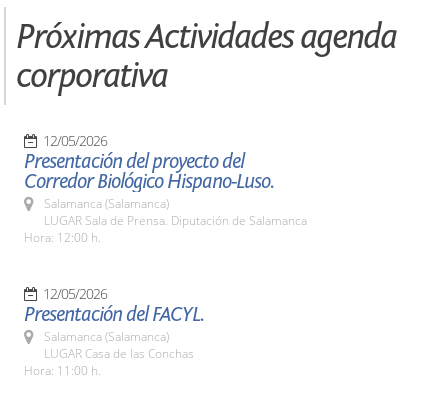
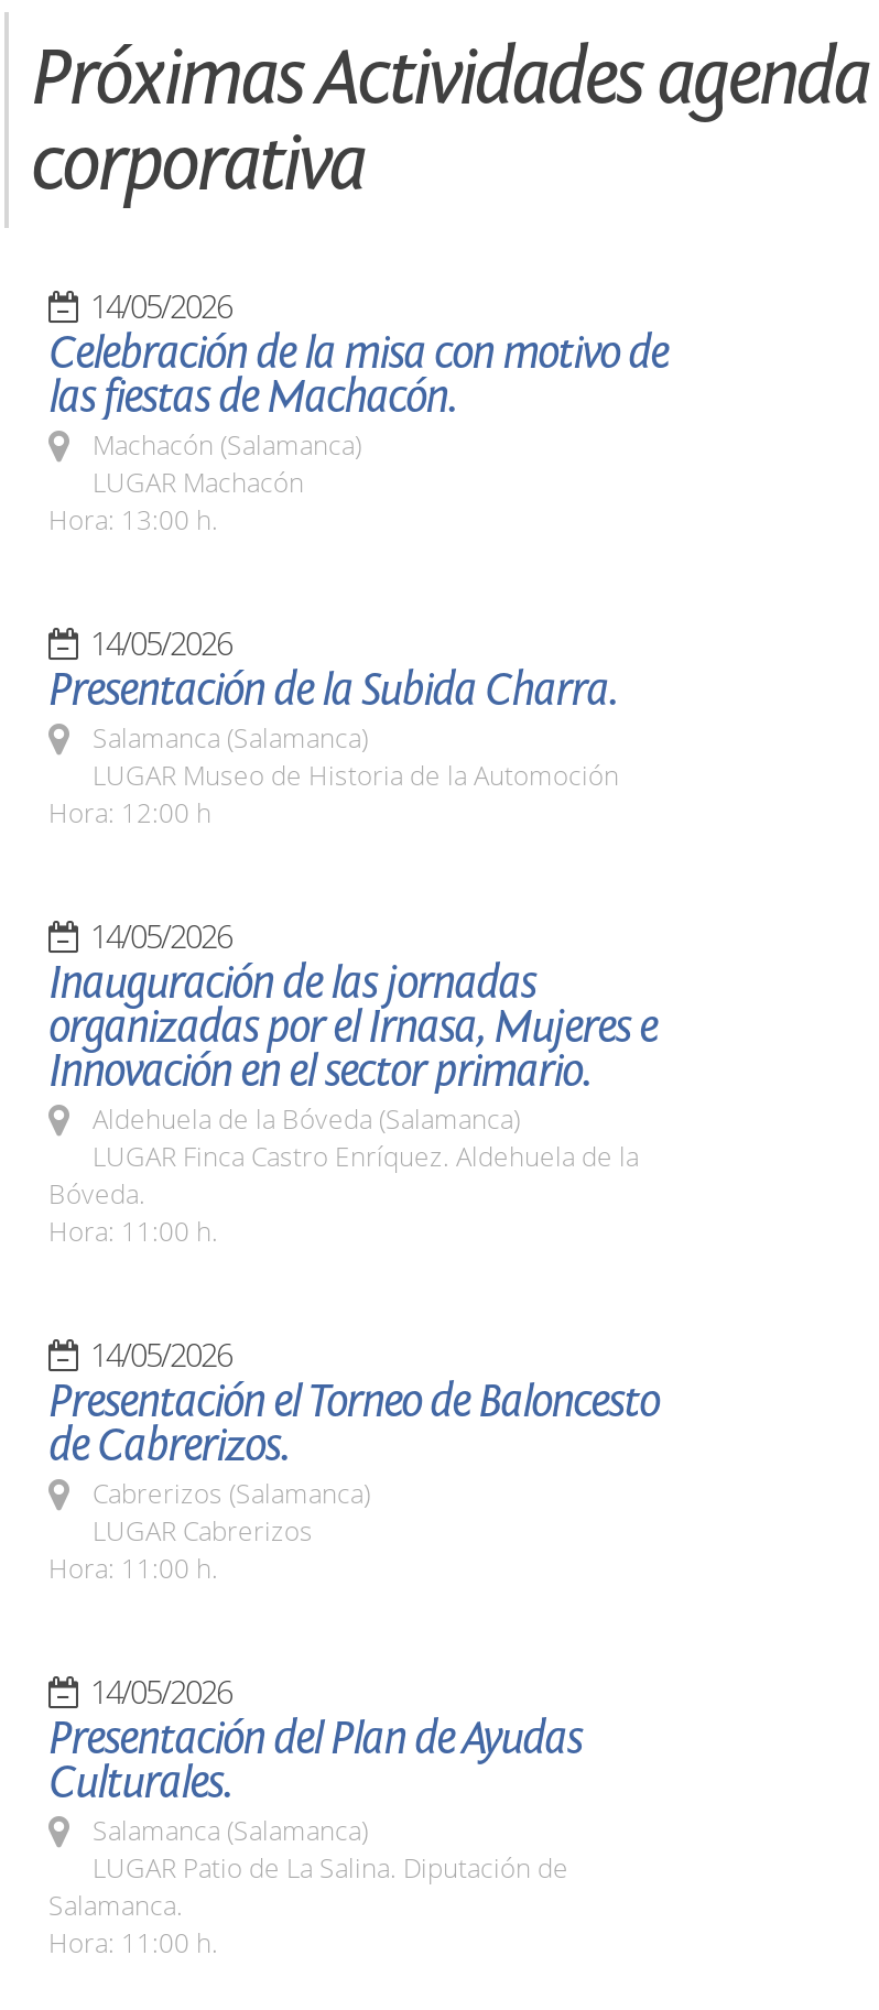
- 12/05/2026
- Presentación del proyecto del
- Corredor Biológico Hispano-Luso.
+ 14/05/2026
+ Celebración de la misa con motivo de
+ las fiestas de Machacón.
+ Machacón (Salamanca)
+ LUGAR Machacón
+ Hora: 13:00 h.
+ 14/05/2026
+ Presentación de la Subida Charra.

- LUGAR Sala de Prensa. Diputación de Salamanca
- Hora: 12:00 h.
- 12/05/2026
- Presentación del FACYL.
+ LUGAR Museo de Historia de la Automoción
+ Hora: 12:00 h
+ 14/05/2026
+ Inauguración de las jornadas
+ organizadas por el Irnasa, Mujeres e
+ Innovación en el sector primario.
+ Aldehuela de la Bóveda (Salamanca)
+ LUGAR Finca Castro Enríquez. Aldehuela de la
+ Bóveda.
+ Hora: 11:00 h.
+ 14/05/2026
+ Presentación el Torneo de Baloncesto
+ de Cabrerizos.
+ Cabrerizos (Salamanca)
+ LUGAR Cabrerizos
+ Hora: 11:00 h.
+ 14/05/2026
+ Presentación del Plan de Ayudas
+ Culturales.

- LUGAR Casa de las Conchas
+ LUGAR Patio de La Salina. Diputación de
+ Salamanca.
